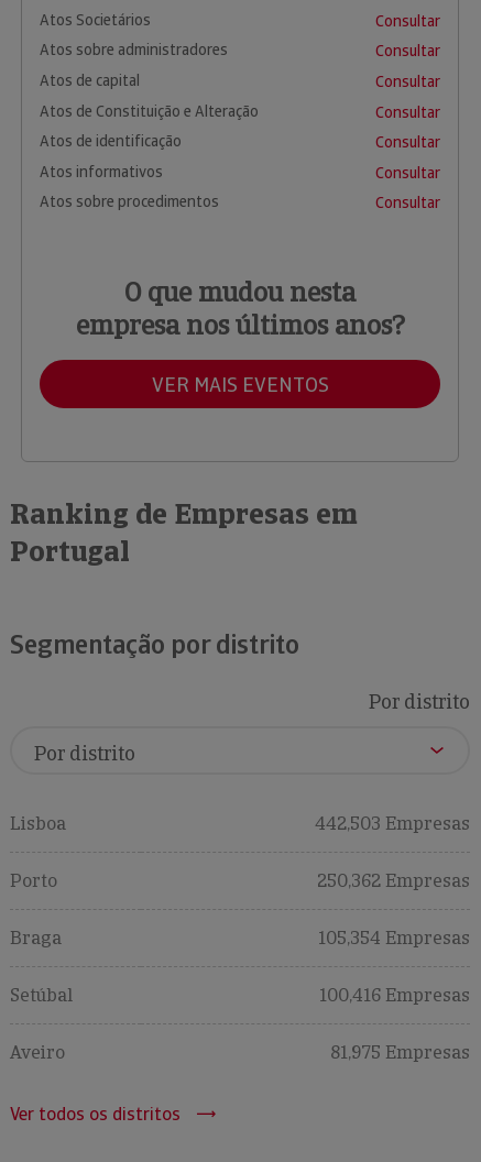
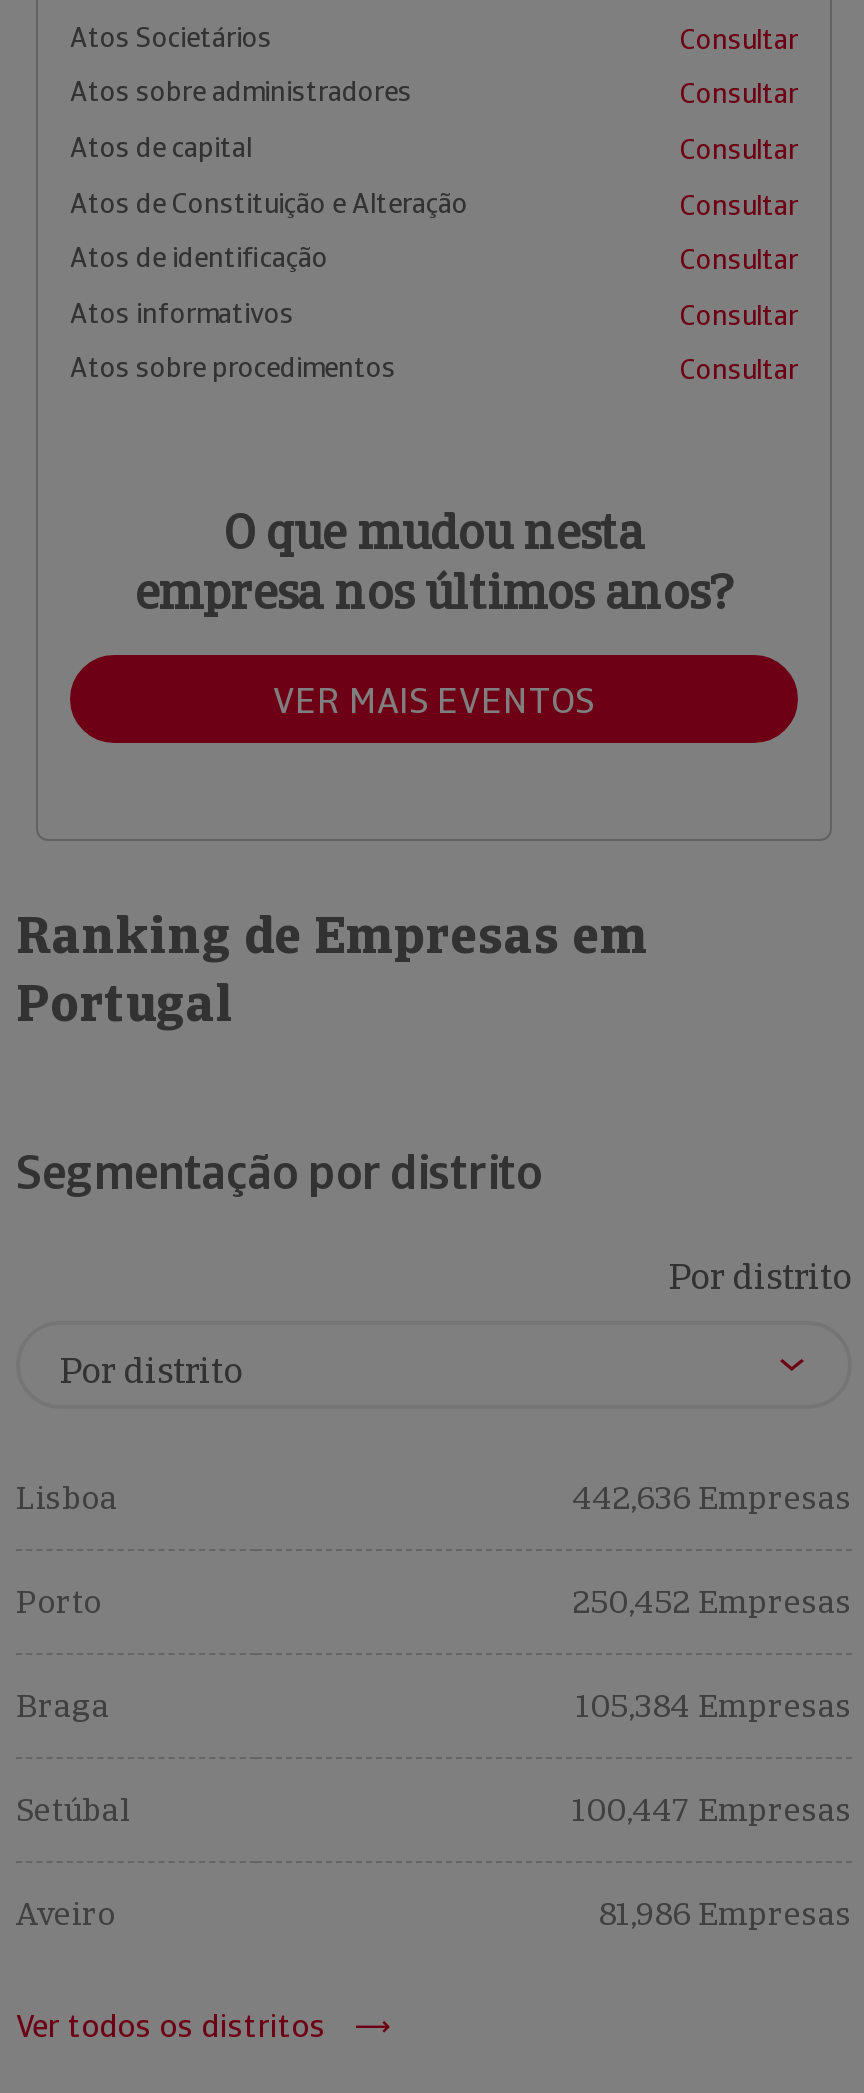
- 442,503 Empresas
+ 442,636 Empresas

- 250,362 Empresas
+ 250,452 Empresas

- 105,354 Empresas
+ 105,384 Empresas

- 100,416 Empresas
+ 100,447 Empresas

- 81,975 Empresas
+ 81,986 Empresas
